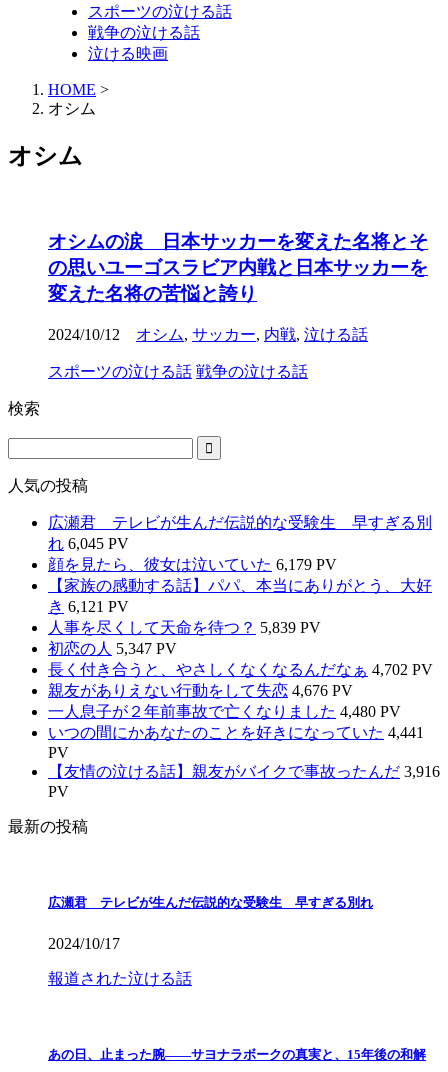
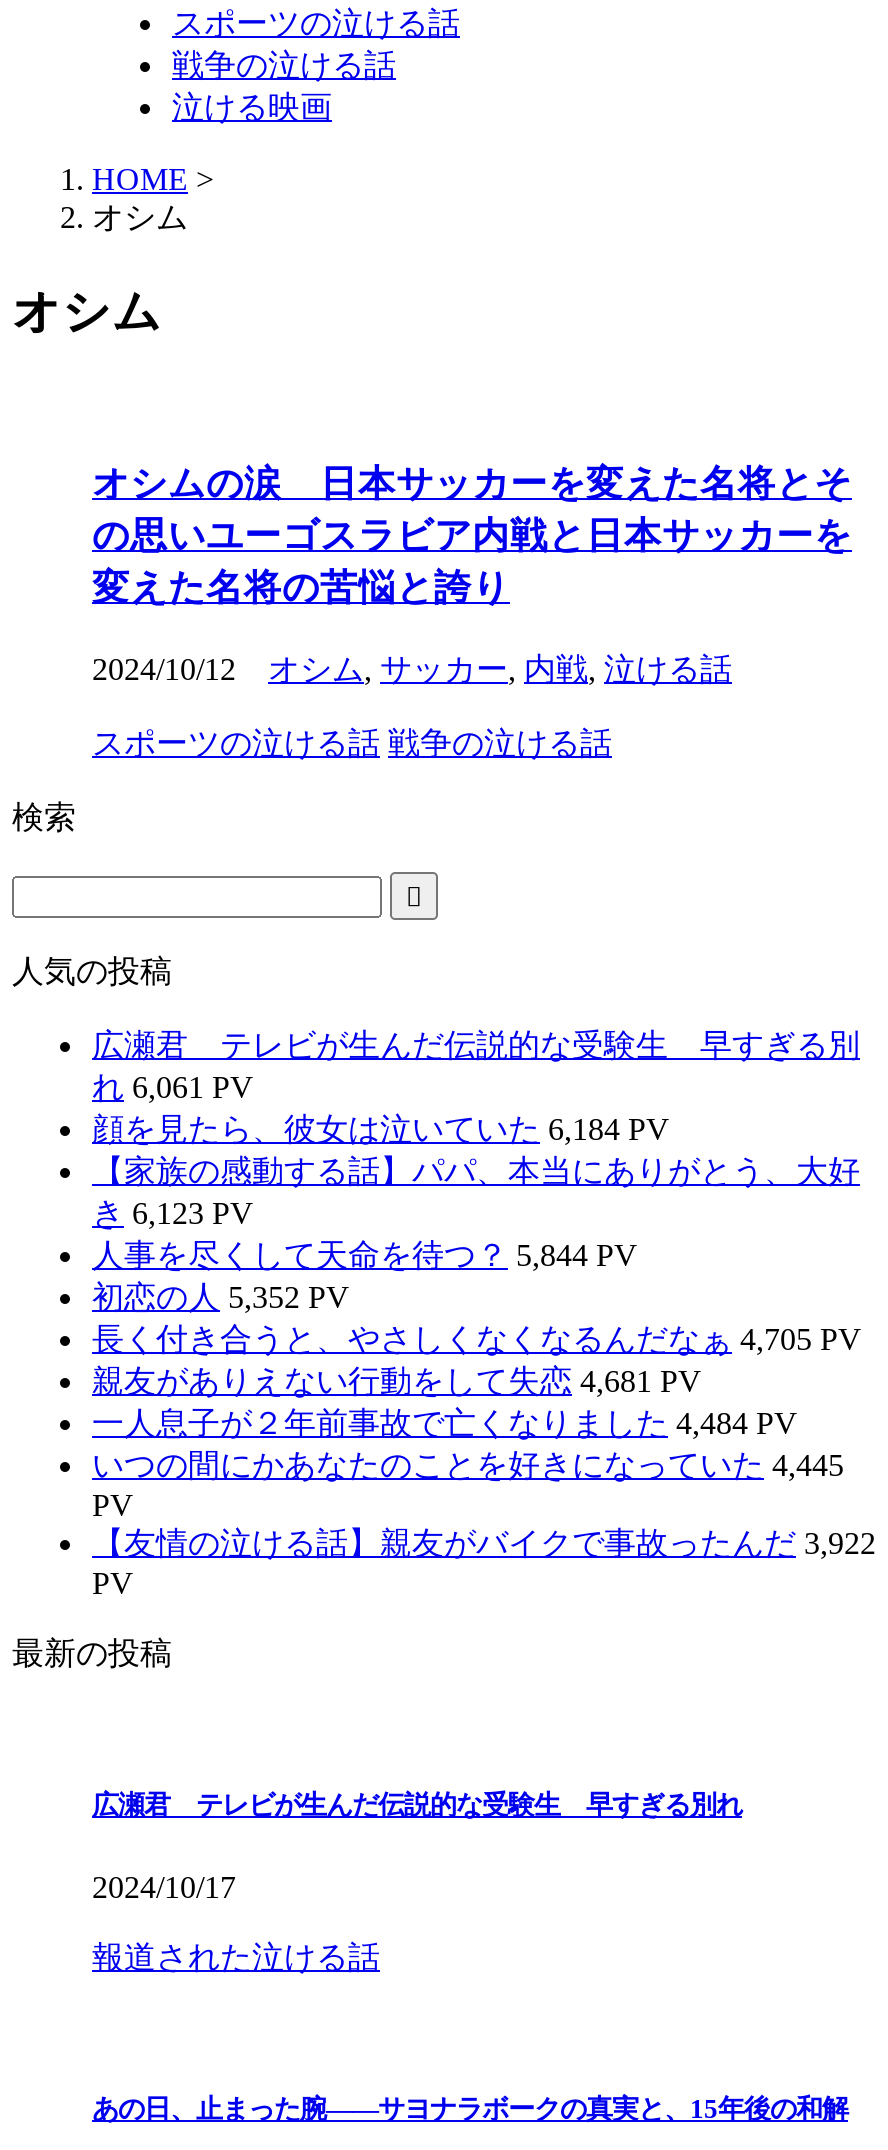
- れ6,045 PV
+ れ6,061 PV

- 顔を見たら、彼女は泣いていた6,179 PV
+ 顔を見たら、彼女は泣いていた6,184 PV

- き6,121 PV
+ き6,123 PV

- 人事を尽くして天命を待つ？5,839 PV
+ 人事を尽くして天命を待つ？5,844 PV

- 初恋の人5,347 PV
+ 初恋の人5,352 PV

- 長く付き合うと、やさしくなくなるんだなぁ4,702 PV
+ 長く付き合うと、やさしくなくなるんだなぁ4,705 PV

- 親友がありえない行動をして失恋4,676 PV
+ 親友がありえない行動をして失恋4,681 PV

- 一人息子が２年前事故で亡くなりました4,480 PV
+ 一人息子が２年前事故で亡くなりました4,484 PV

- いつの間にかあなたのことを好きになっていた4,441
+ いつの間にかあなたのことを好きになっていた4,445

- 【友情の泣ける話】親友がバイクで事故ったんだ3,916
+ 【友情の泣ける話】親友がバイクで事故ったんだ3,922
